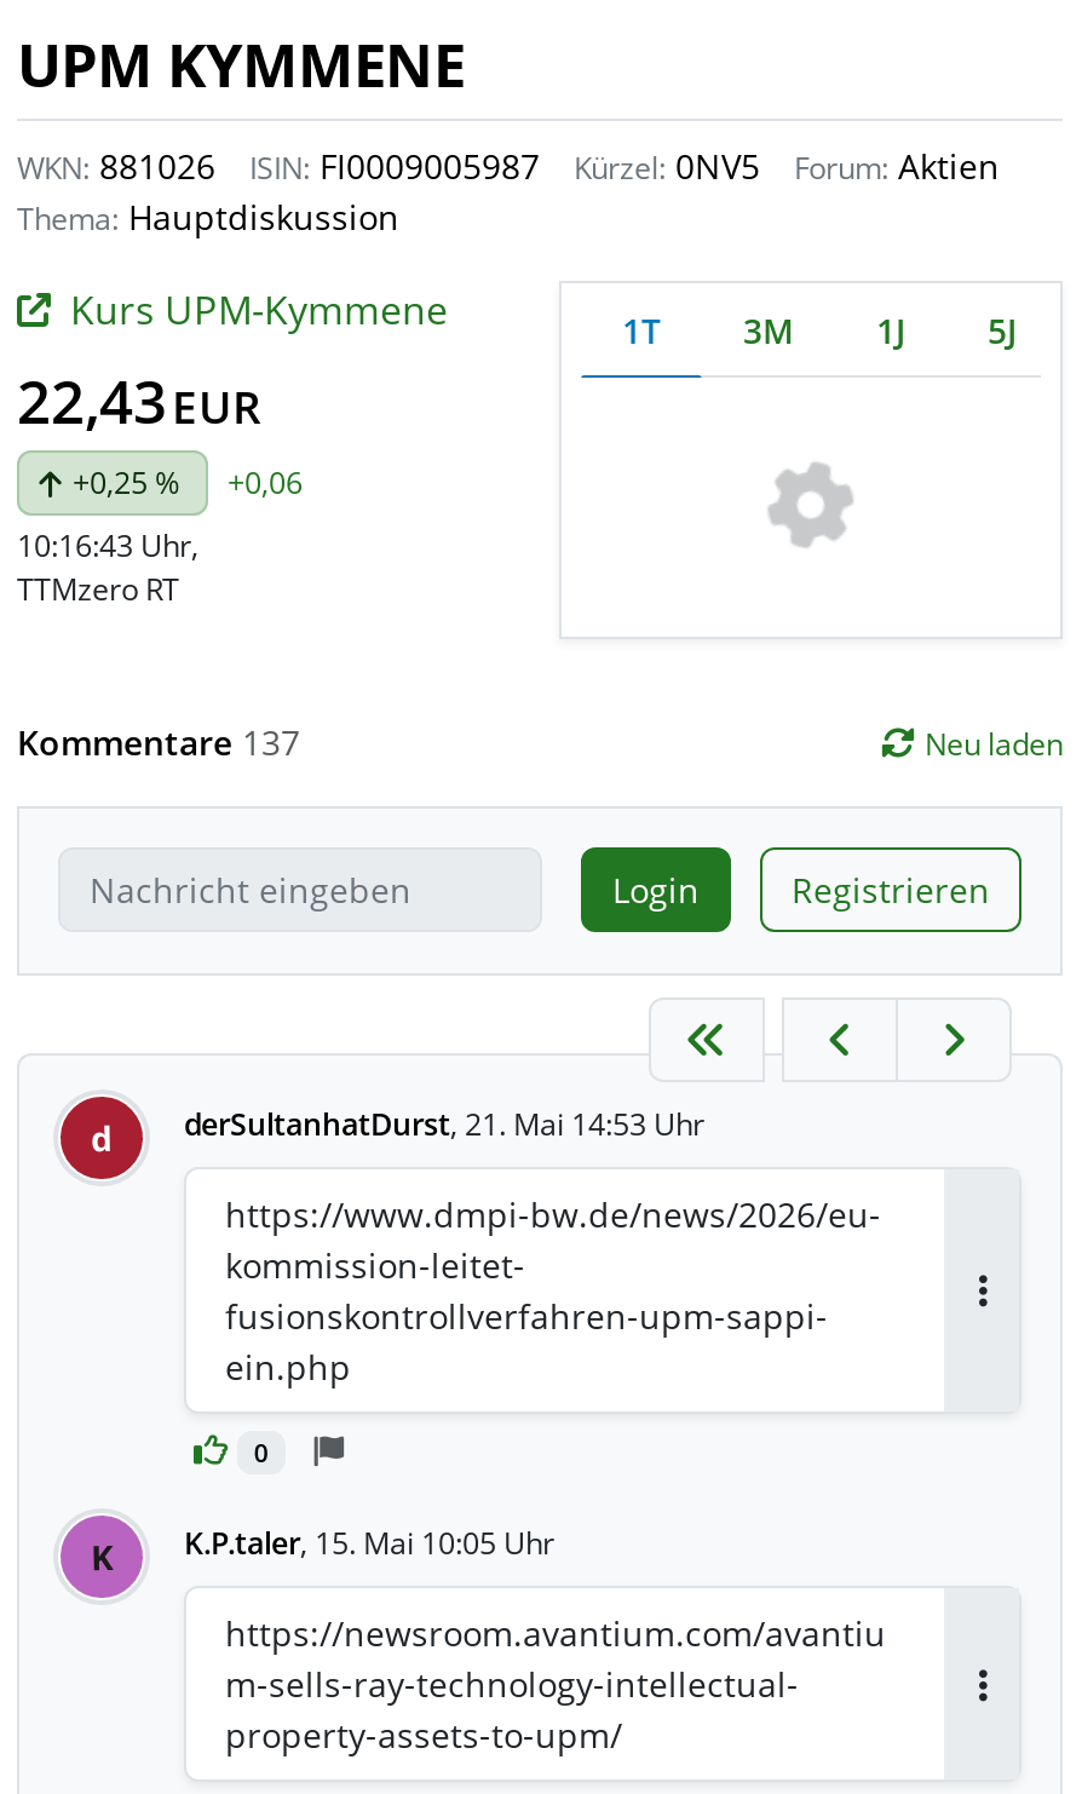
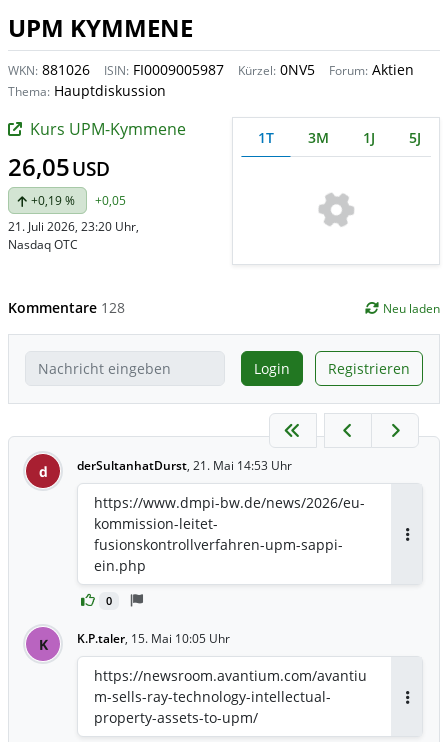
- 22,43 EUR
- +0,25 %
- +0,06
+ 26,05 USD
+ +0,19 %
+ +0,05

- 10:16:43 Uhr,
- TTMzero RT
+ 21. Juli 2026, 23:20 Uhr,
+ Nasdaq OTC

- Kommentare 137
+ Kommentare 128
